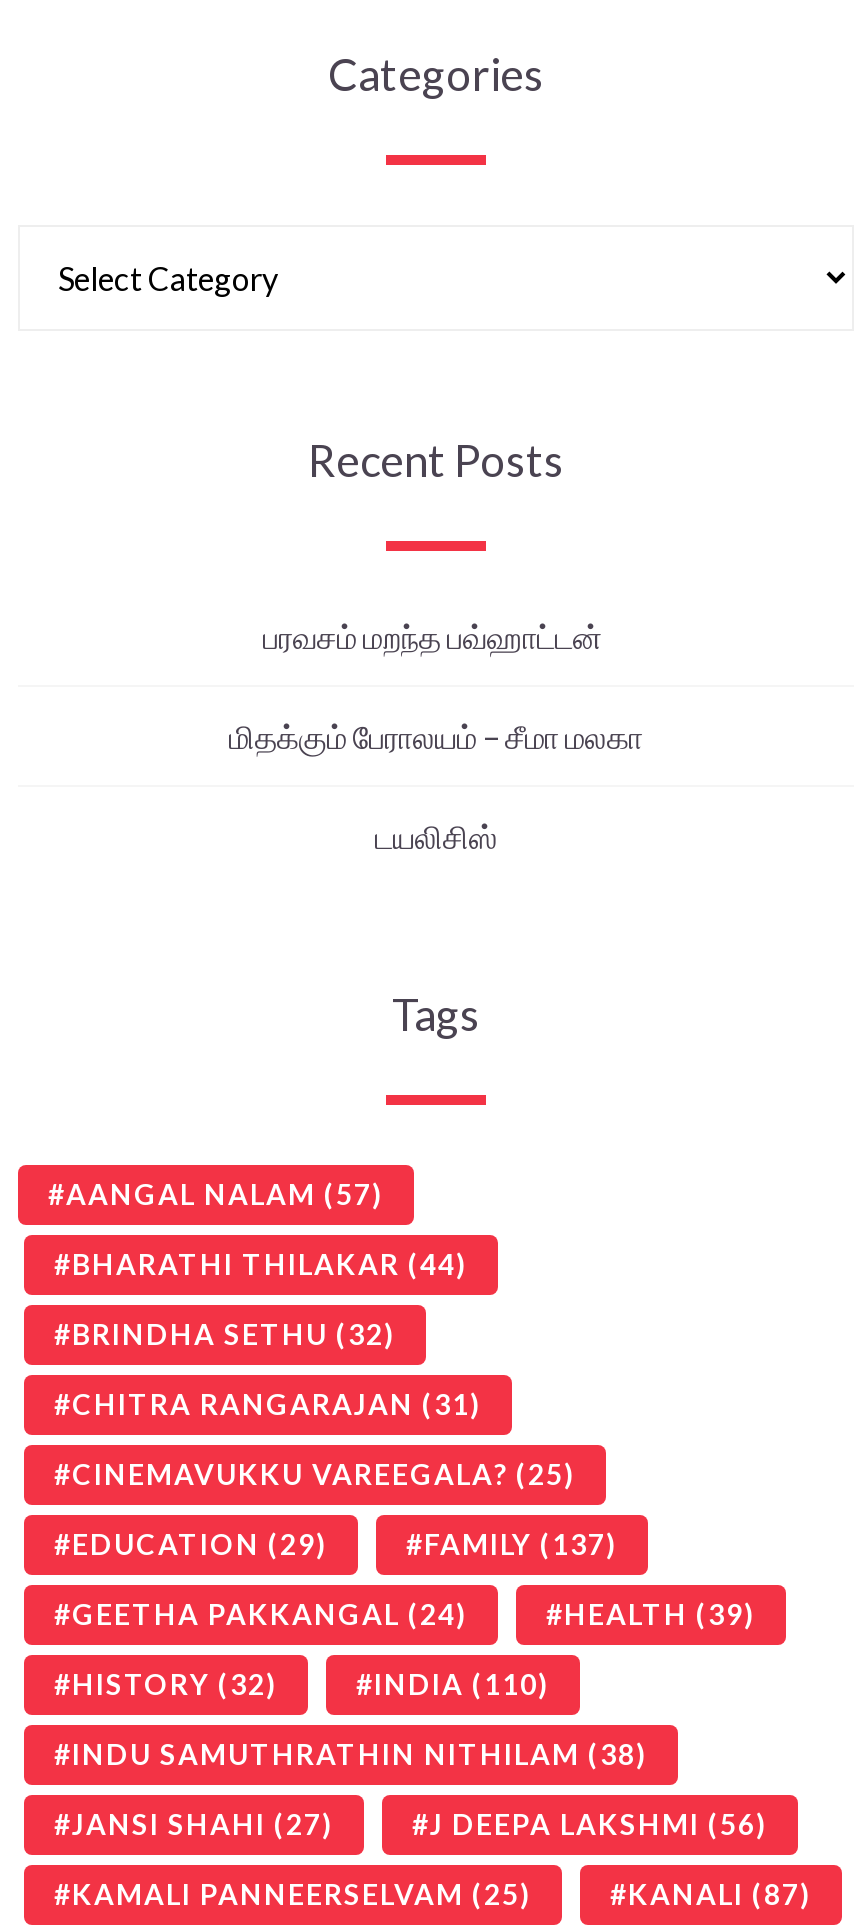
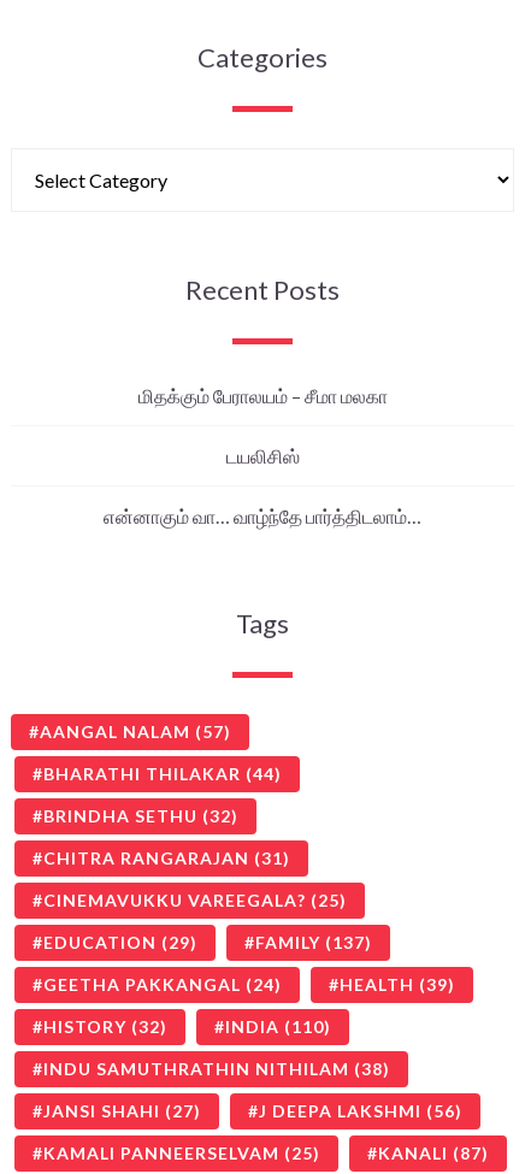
- பரவசம் மறந்த பவ்ஹாட்டன்

moved up: மிதக்கும் பேராலயம் – சீமா மலகா | டயலிசிஸ்

+ என்னாகும் வா… வாழ்ந்தே பார்த்திடலாம்…
